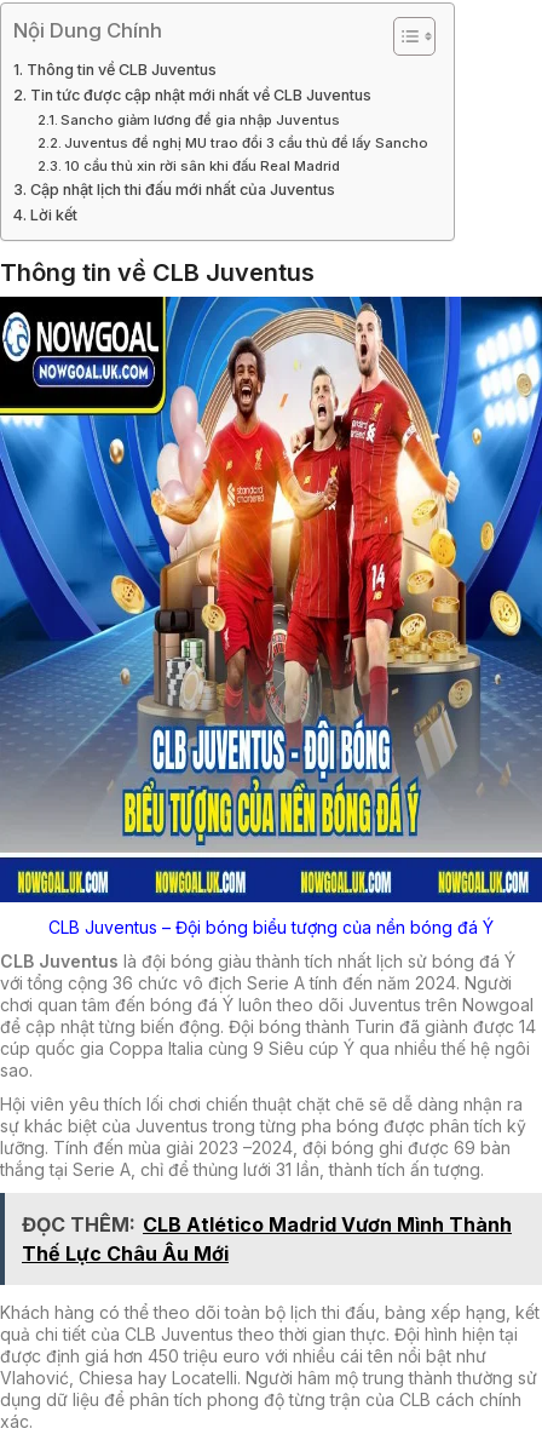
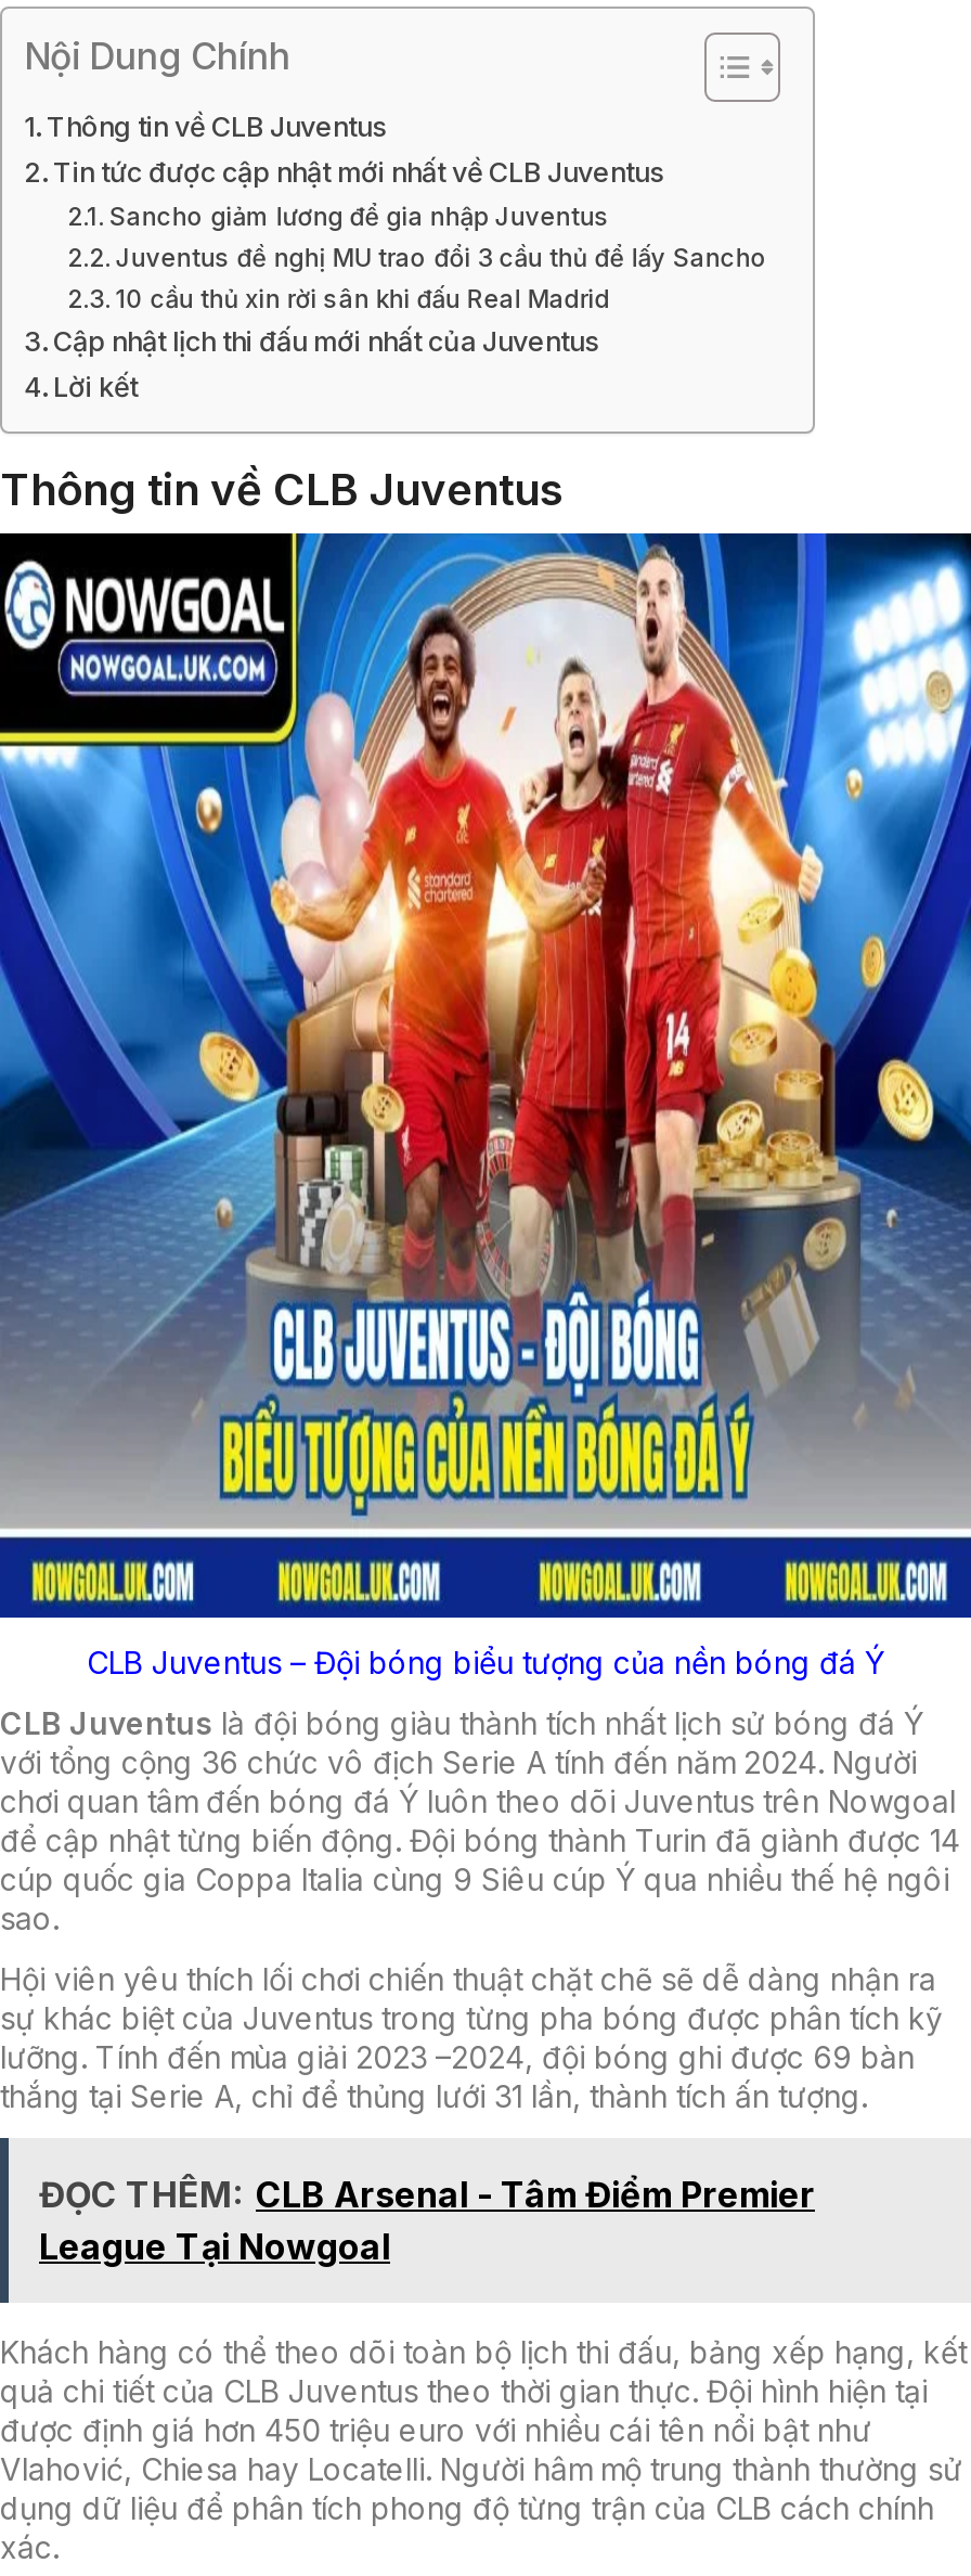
- ĐỌC THÊM: CLB Atlético Madrid Vươn Mình Thành
- Thế Lực Châu Âu Mới
+ ĐỌC THÊM: CLB Arsenal - Tâm Điểm Premier
+ League Tại Nowgoal
